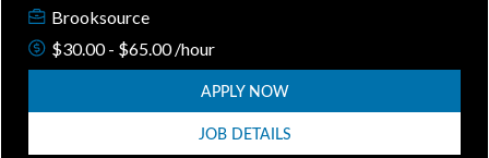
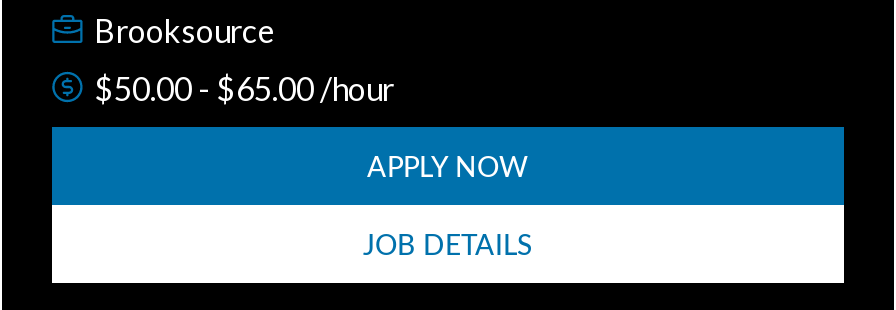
- $30.00 - $65.00 /hour
+ $50.00 - $65.00 /hour
